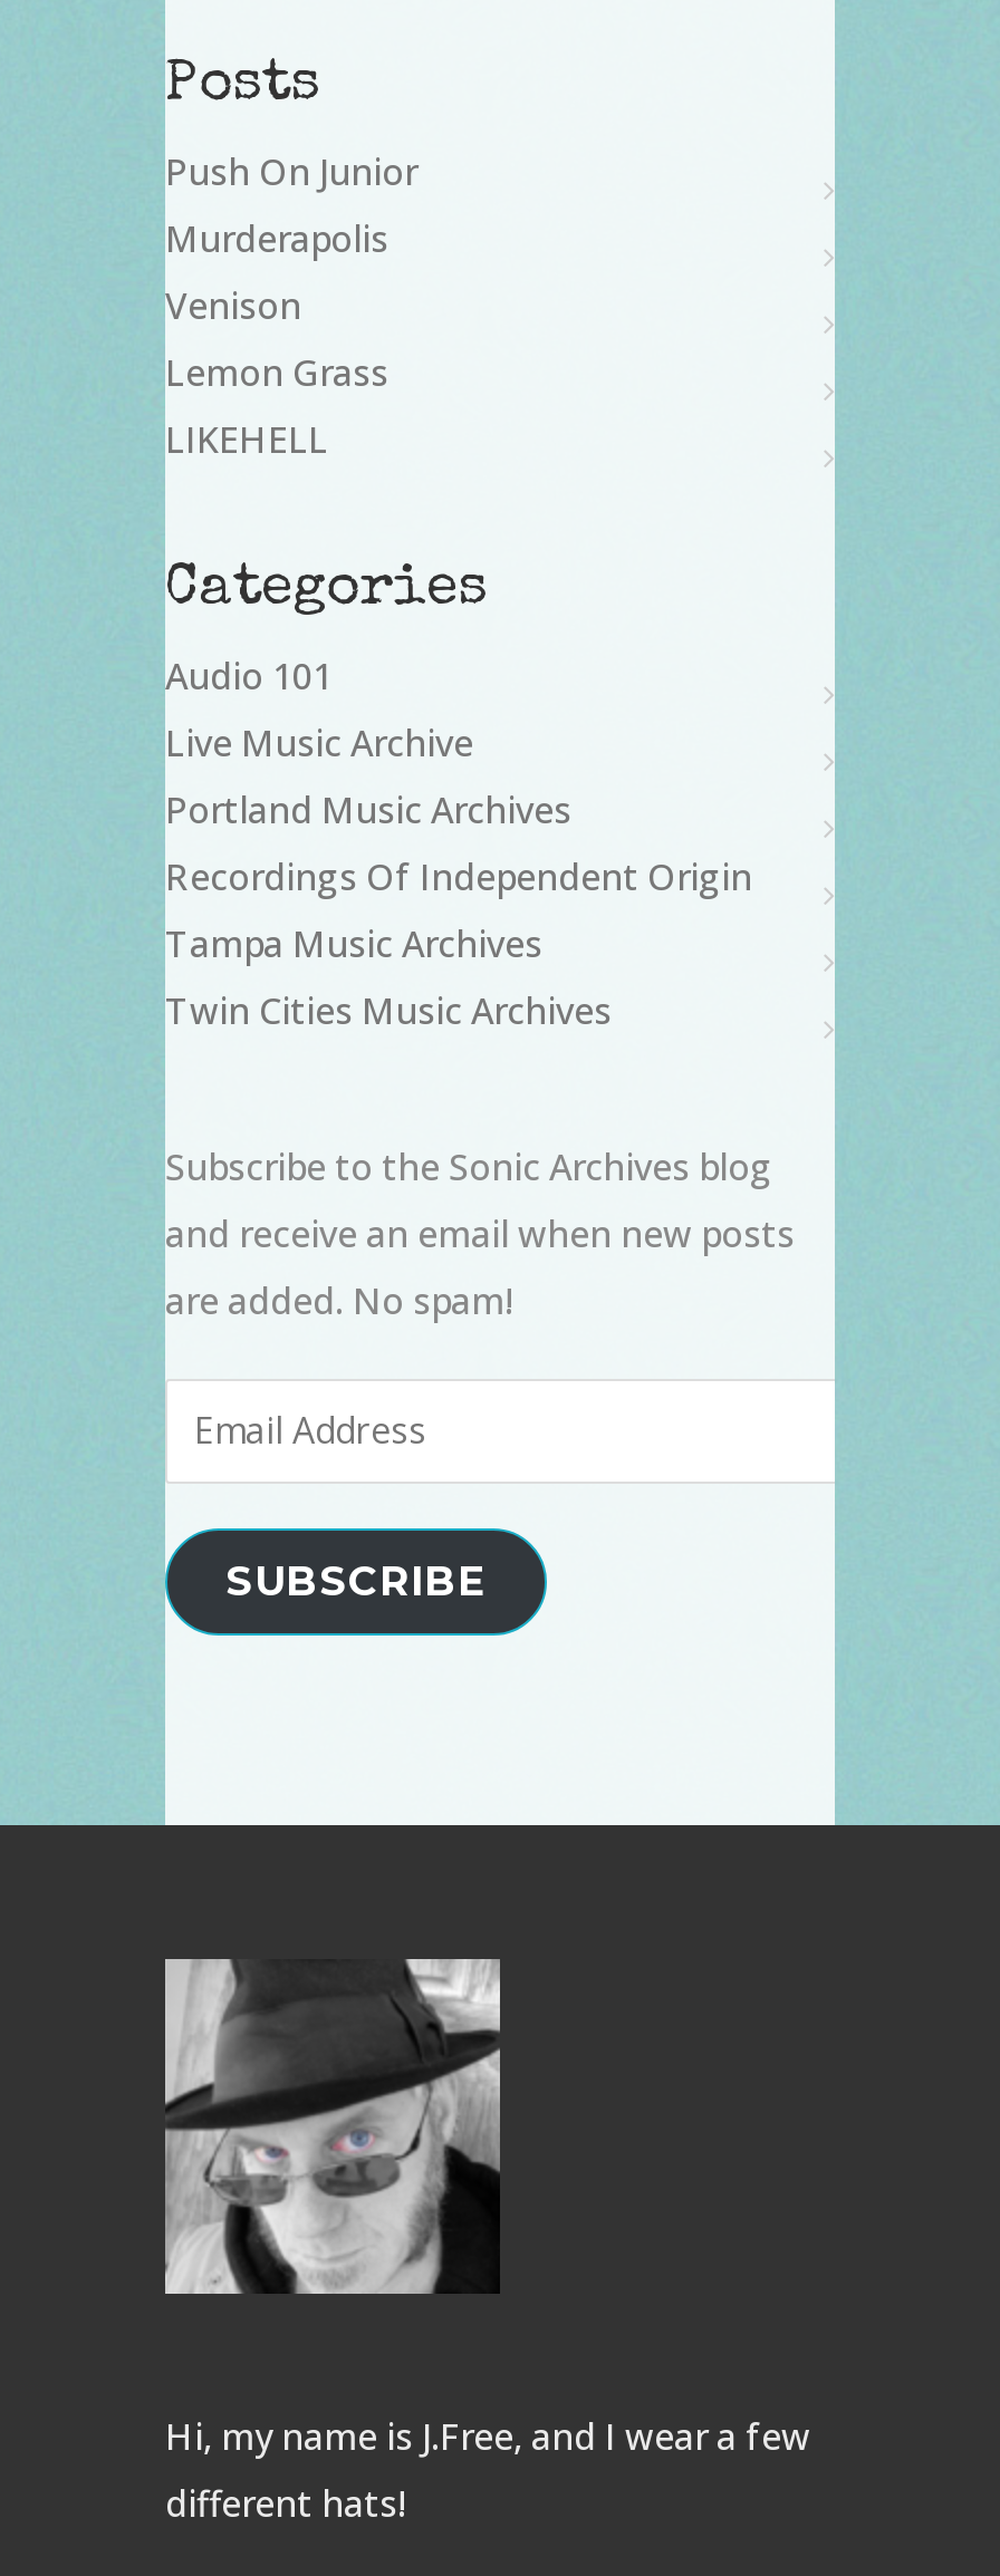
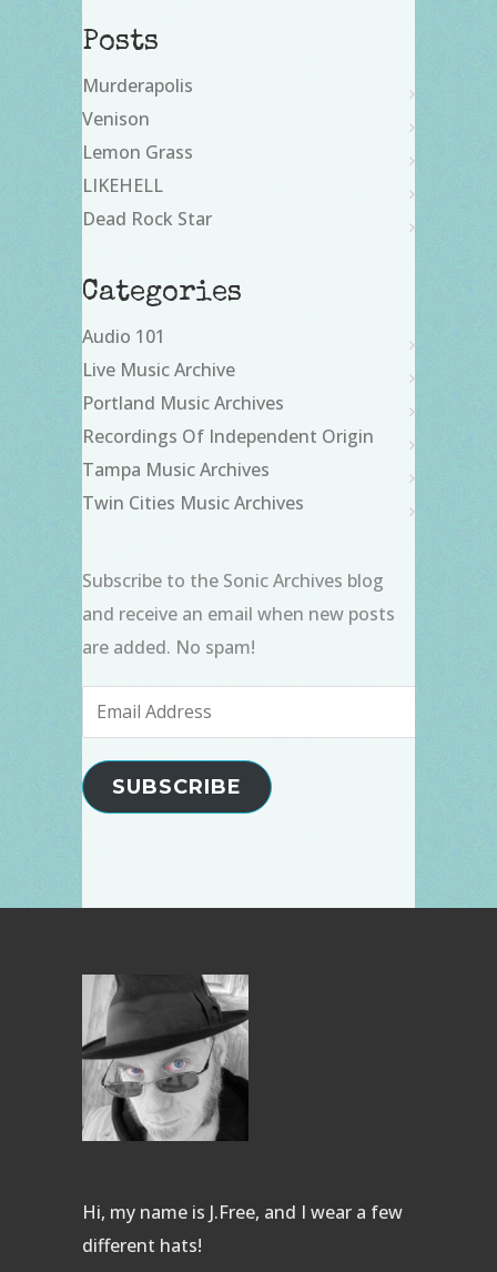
- Push On Junior

moved up: Murderapolis | Venison | Lemon Grass | LIKEHELL

+ Dead Rock Star
